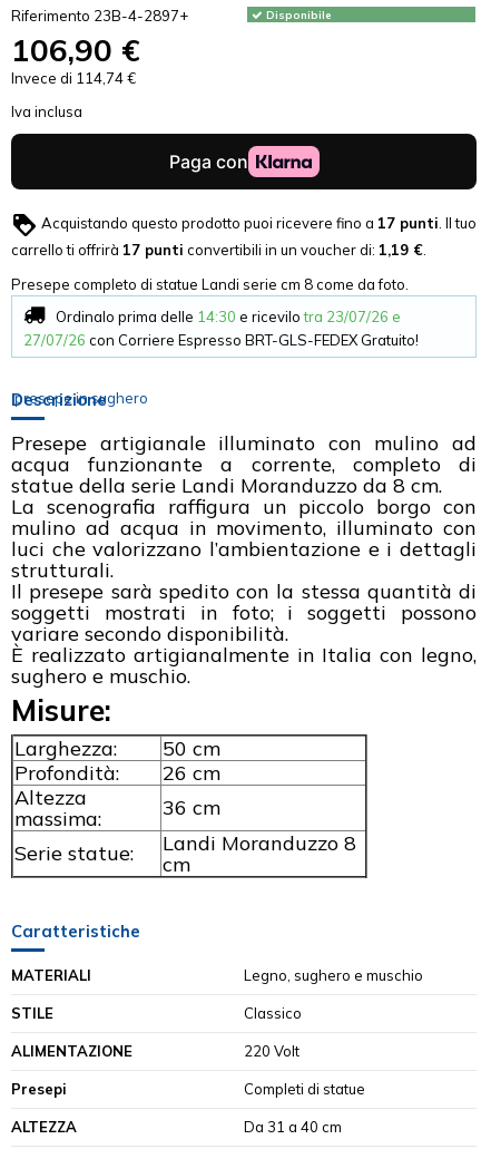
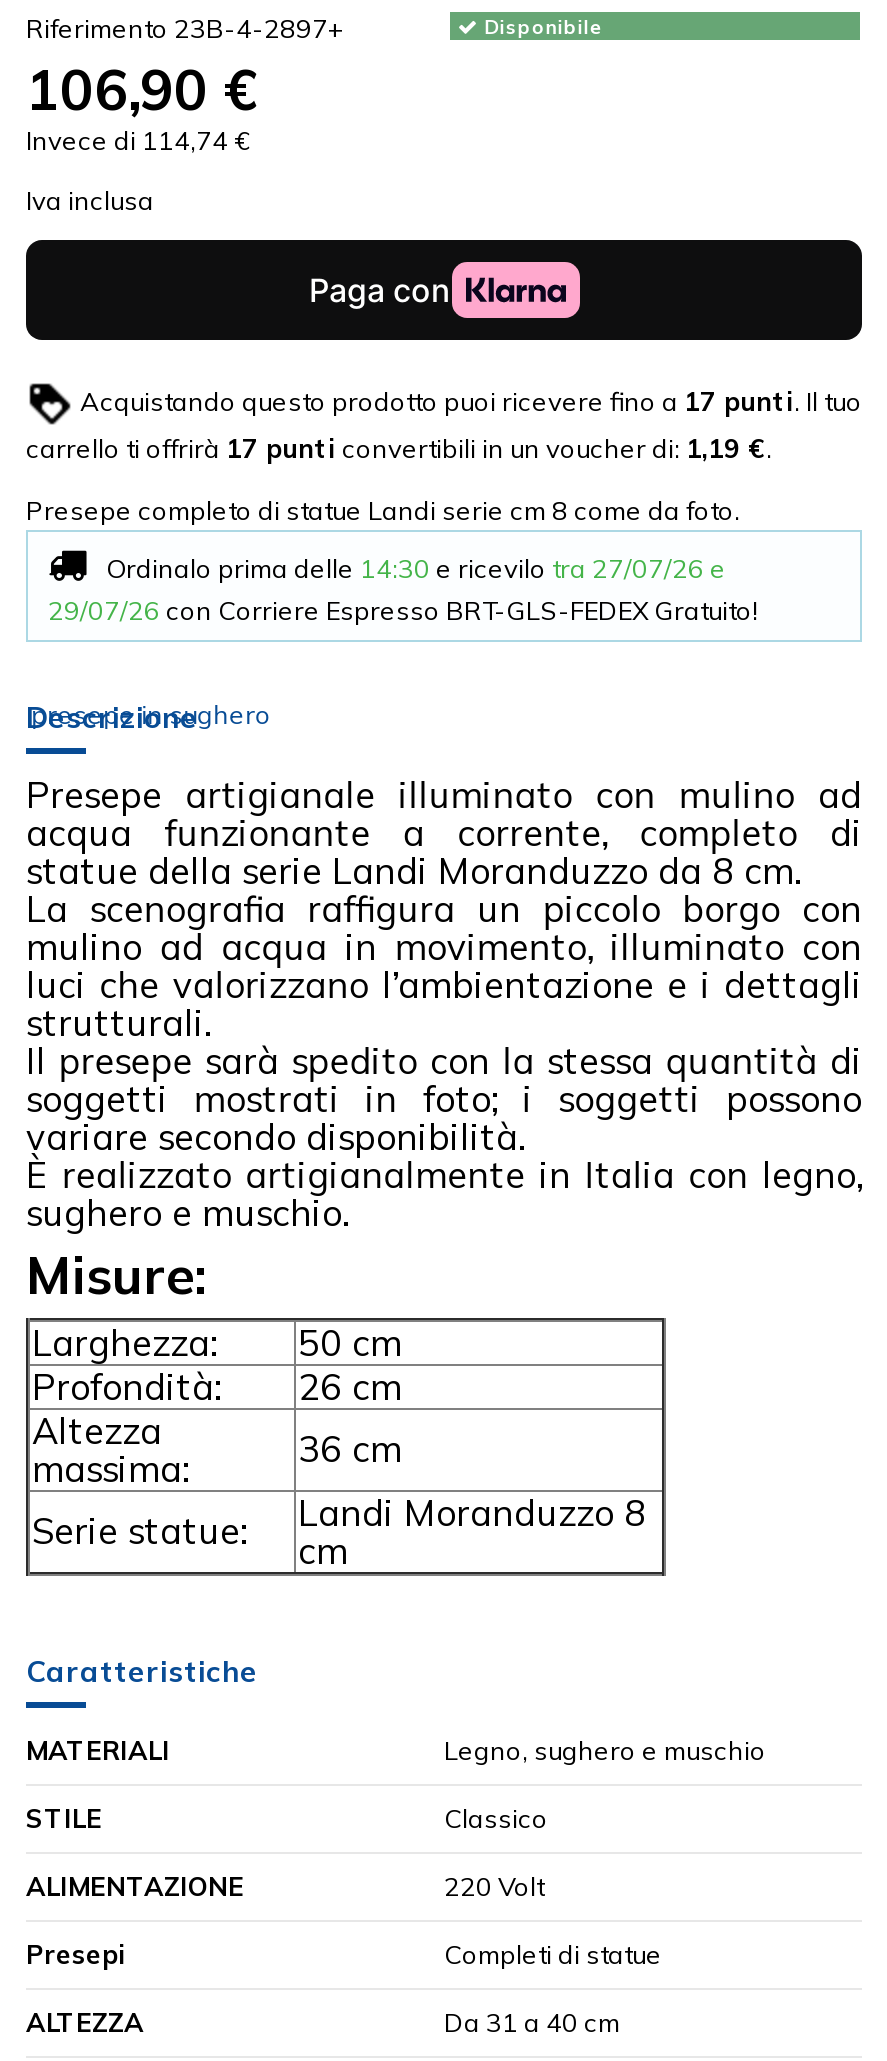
- Ordinalo prima delle 14:30 e ricevilo tra 23/07/26 e
+ Ordinalo prima delle 14:30 e ricevilo tra 27/07/26 e

- 27/07/26 con Corriere Espresso BRT-GLS-FEDEX Gratuito!
+ 29/07/26 con Corriere Espresso BRT-GLS-FEDEX Gratuito!
